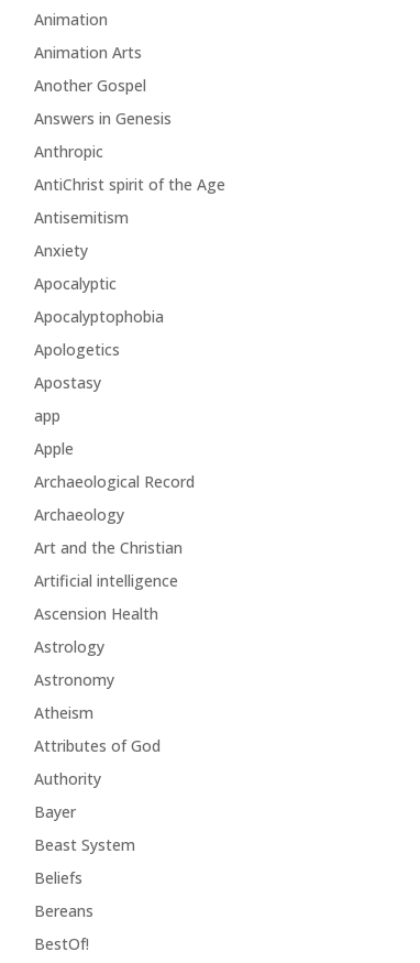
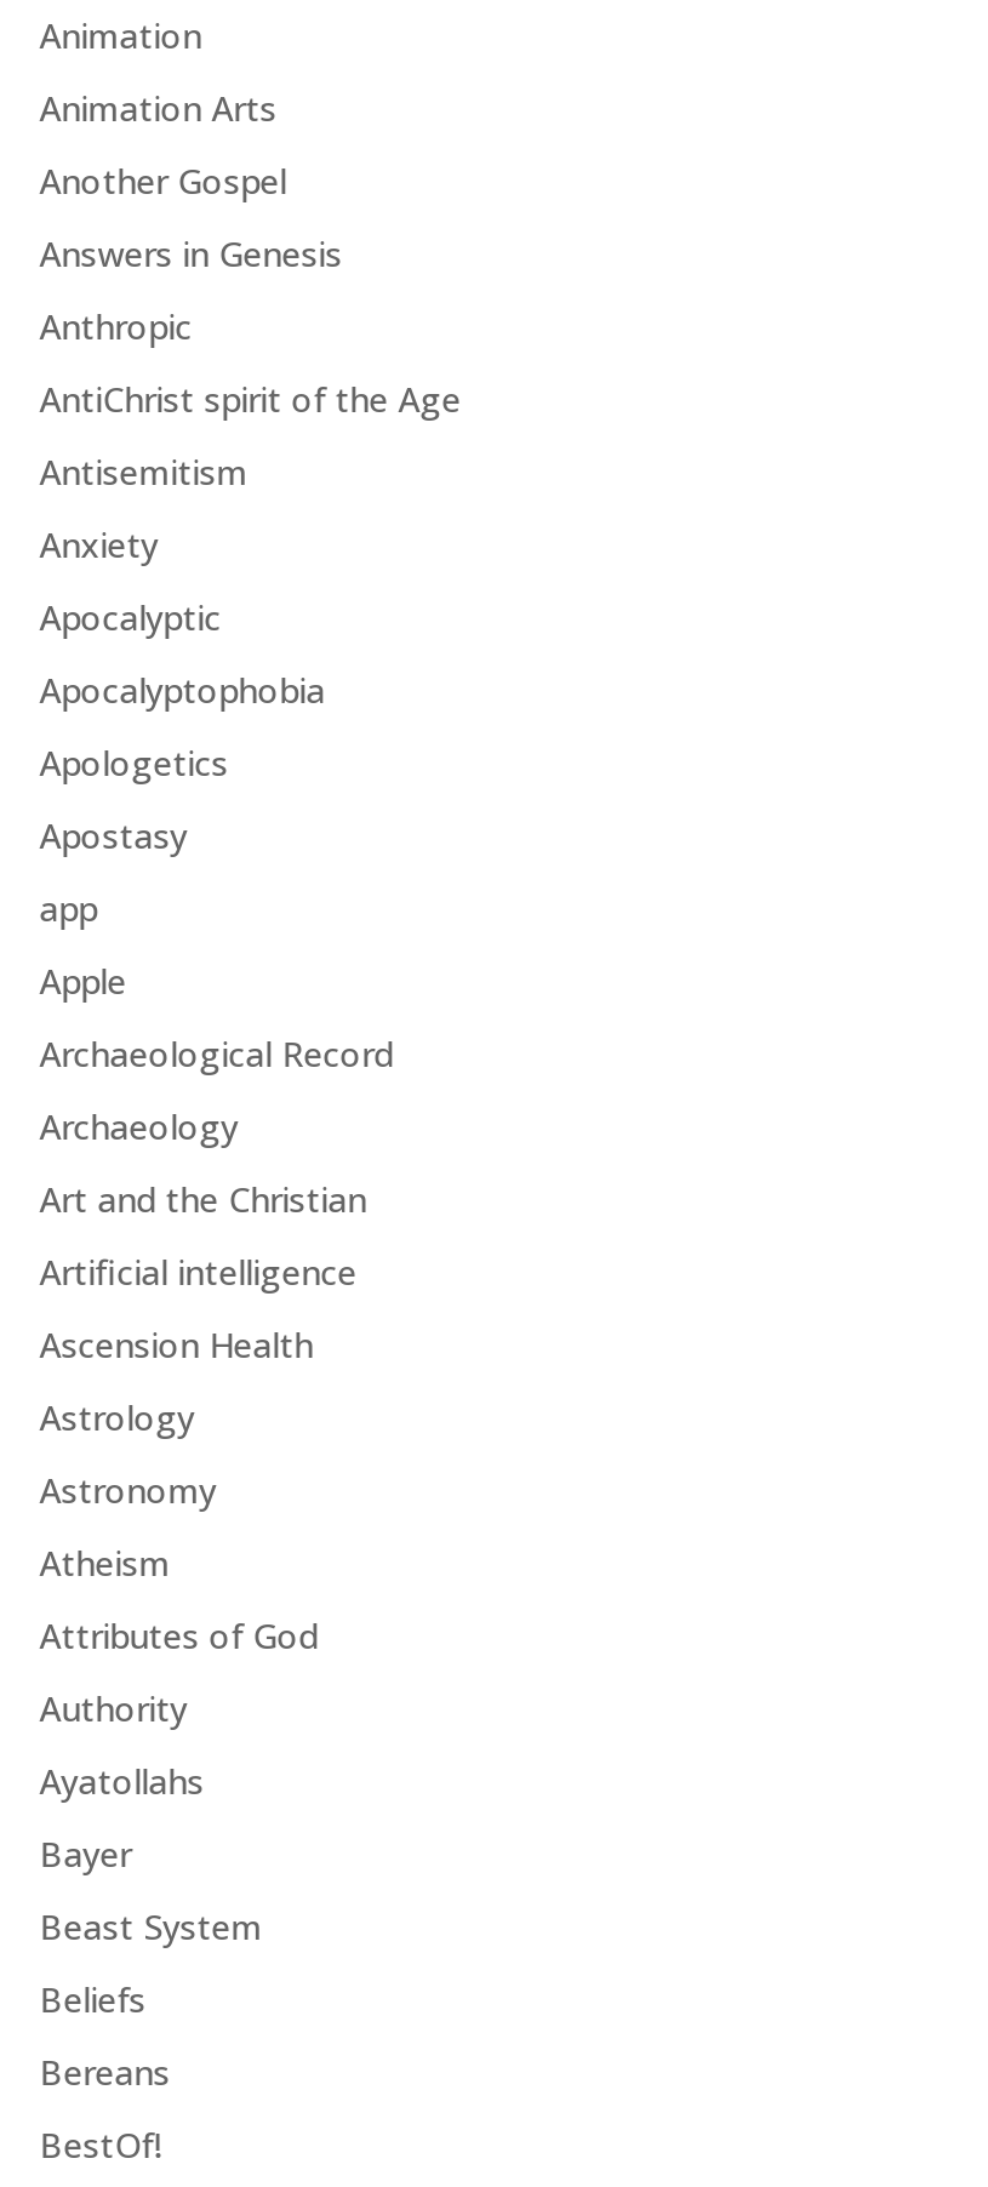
+ Ayatollahs
